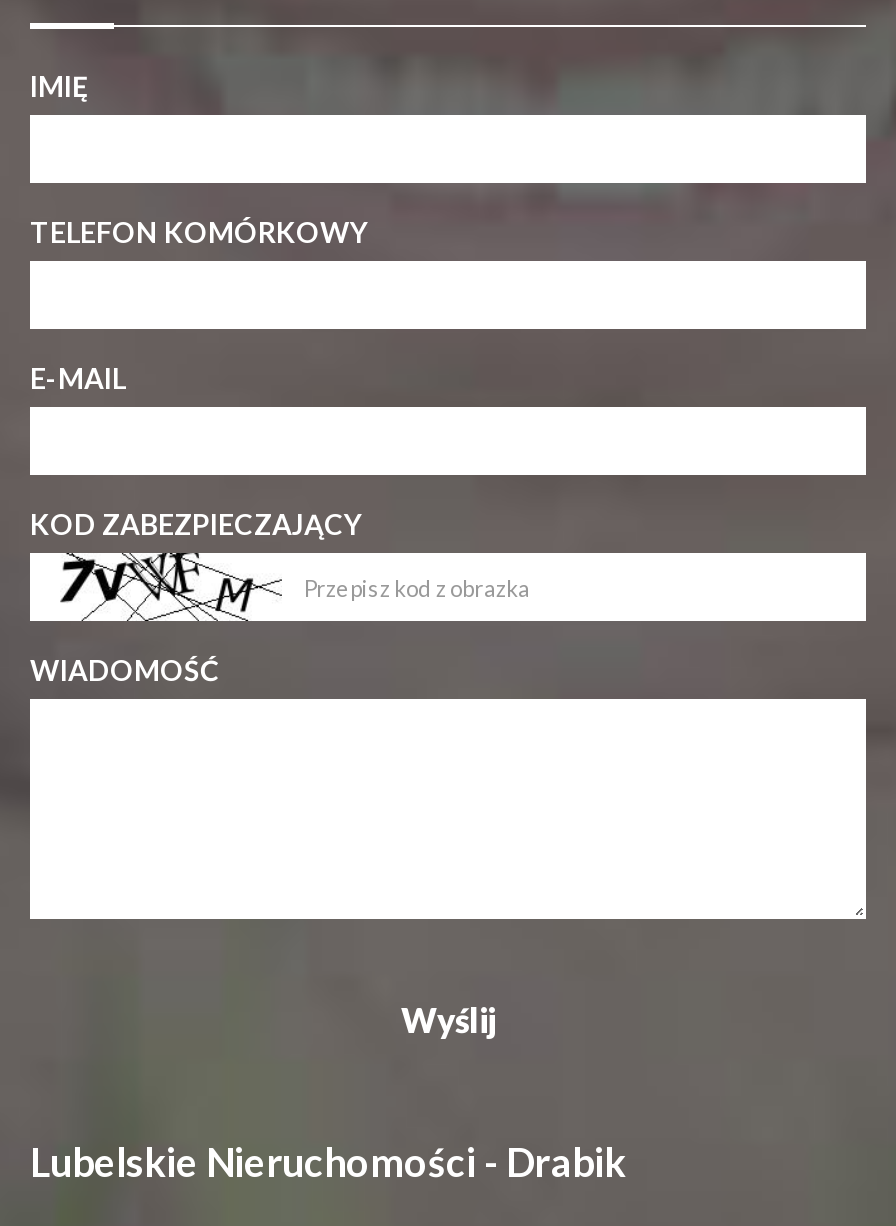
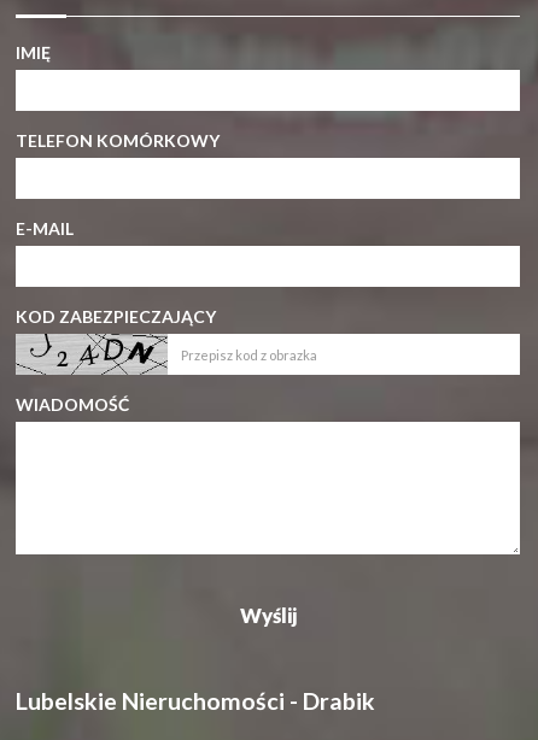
- [image]
+ [image]
